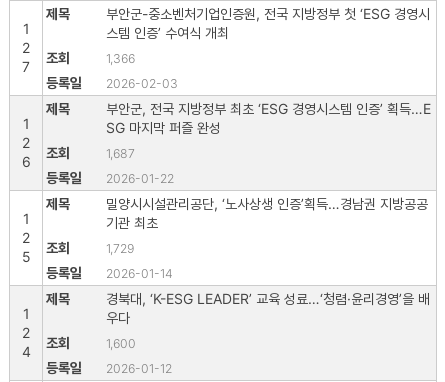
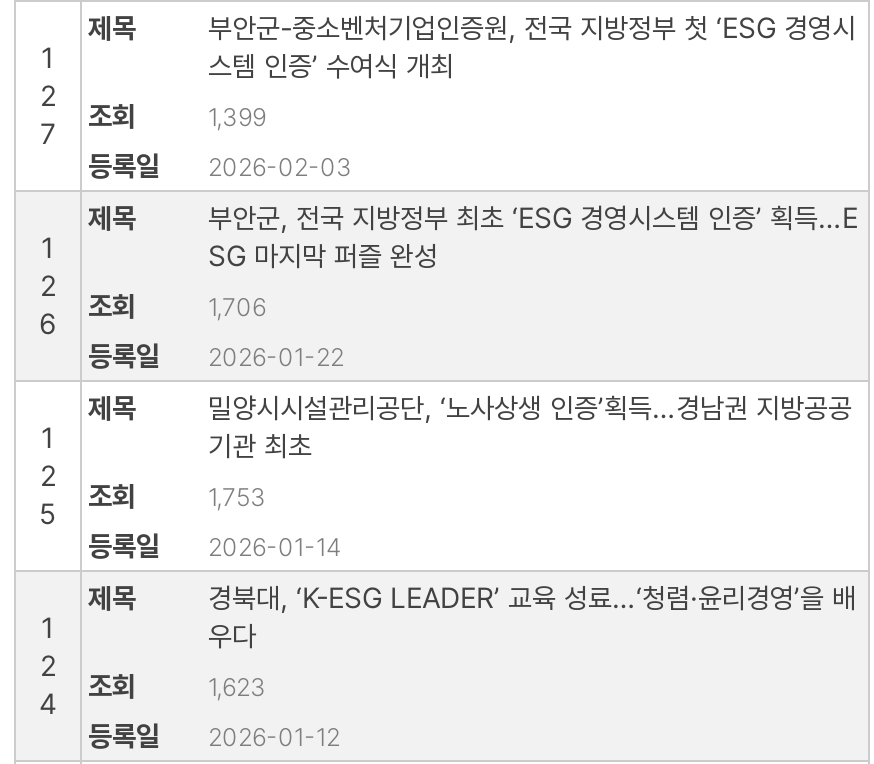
- 1,366
+ 1,399

- 1,687
+ 1,706

- 1,729
+ 1,753

- 1,600
+ 1,623
